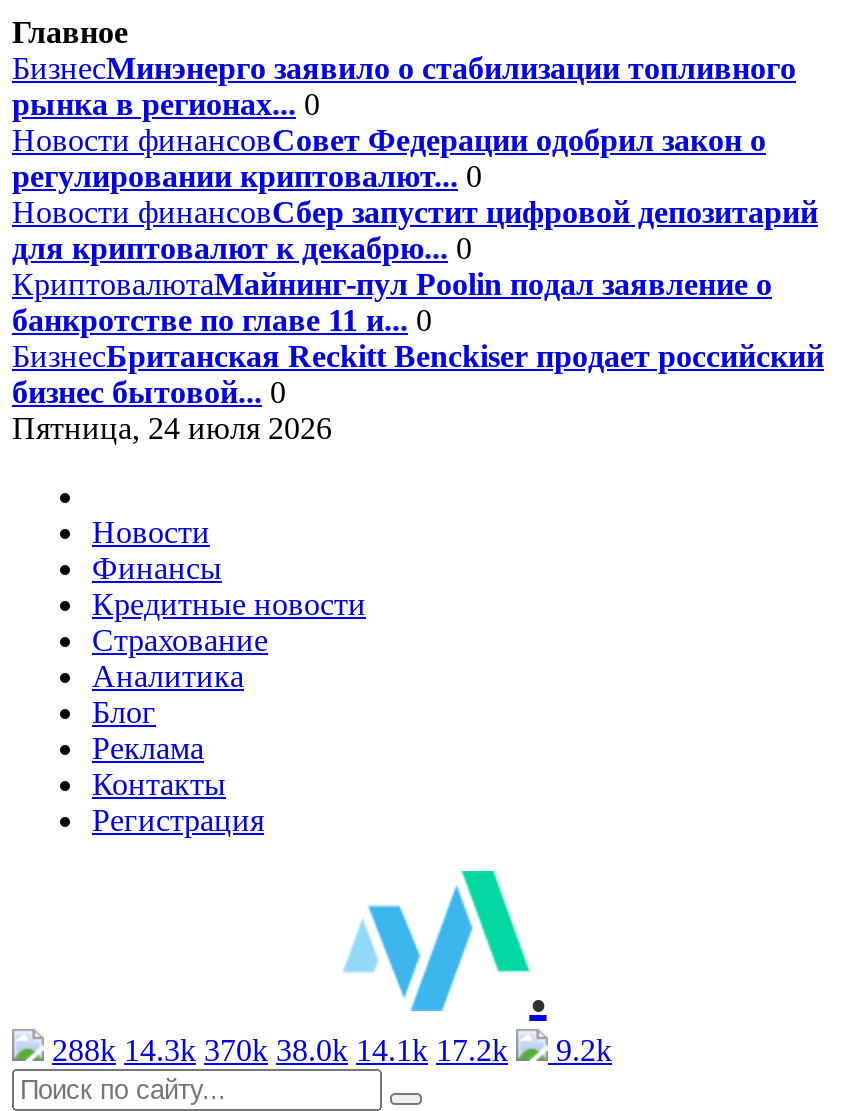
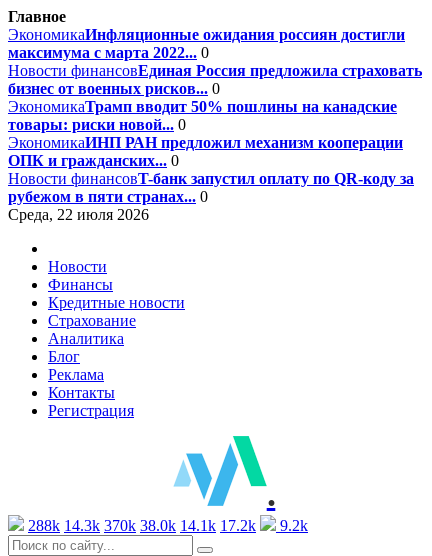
- БизнесМинэнерго заявило о стабилизации топливного
- рынка в регионах... 0
- Новости финансовСовет Федерации одобрил закон о
- регулировании криптовалют... 0
- Новости финансовСбер запустит цифровой депозитарий
- для криптовалют к декабрю... 0
- КриптовалютаМайнинг-пул Poolin подал заявление о
- банкротстве по главе 11 и... 0
- БизнесБританская Reckitt Benckiser продает российский
- бизнес бытовой... 0
- Пятница, 24 июля 2026
+ ЭкономикаИнфляционные ожидания россиян достигли
+ максимума с марта 2022... 0
+ Новости финансовЕдиная Россия предложила страховать
+ бизнес от военных рисков... 0
+ ЭкономикаТрамп вводит 50% пошлины на канадские
+ товары: риски новой... 0
+ ЭкономикаИНП РАН предложил механизм кооперации
+ ОПК и гражданских... 0
+ Новости финансовT-банк запустил оплату по QR-коду за
+ рубежом в пяти странах... 0
+ Среда, 22 июля 2026
